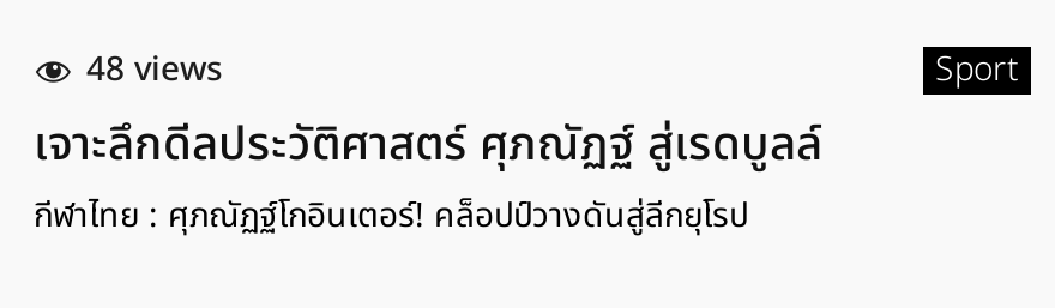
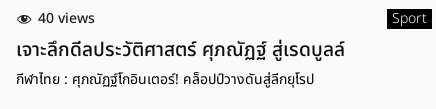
- 48 views
+ 40 views
